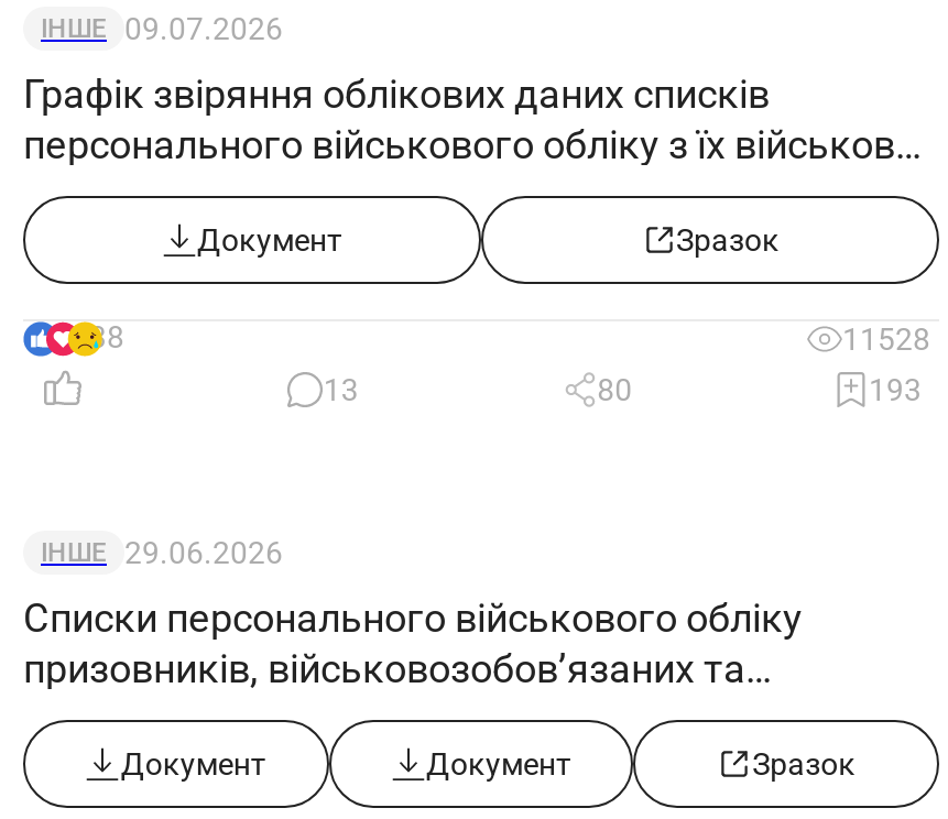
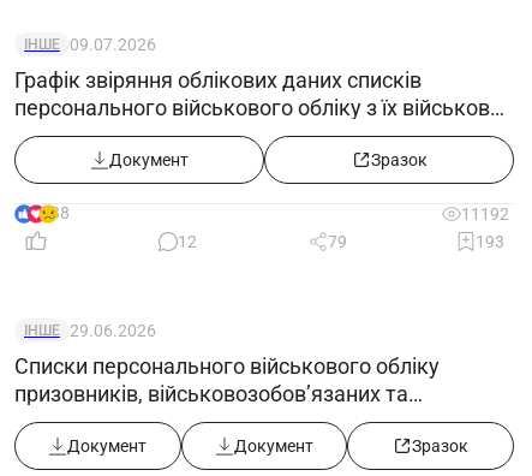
- 11528
+ 11192

- 13
+ 12

- 80
+ 79
